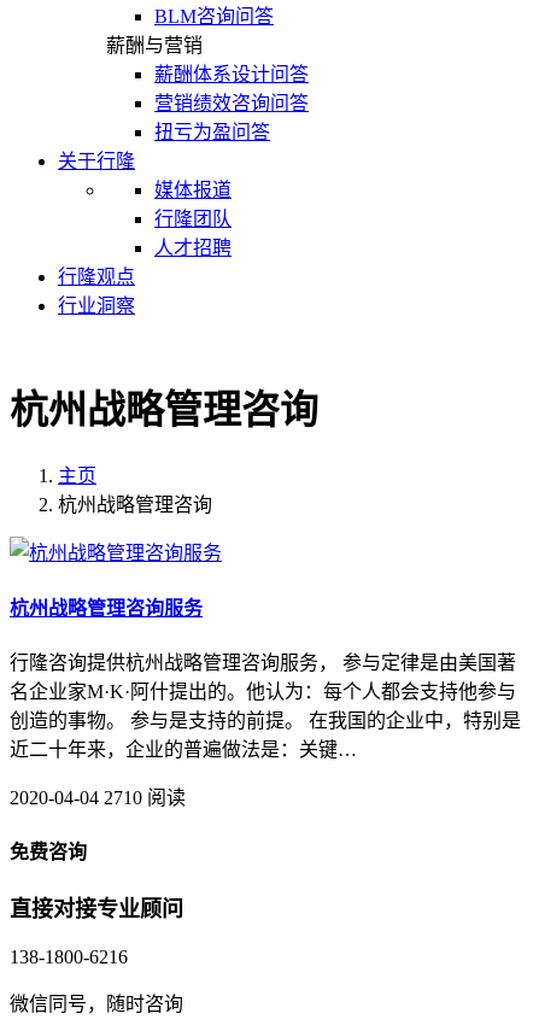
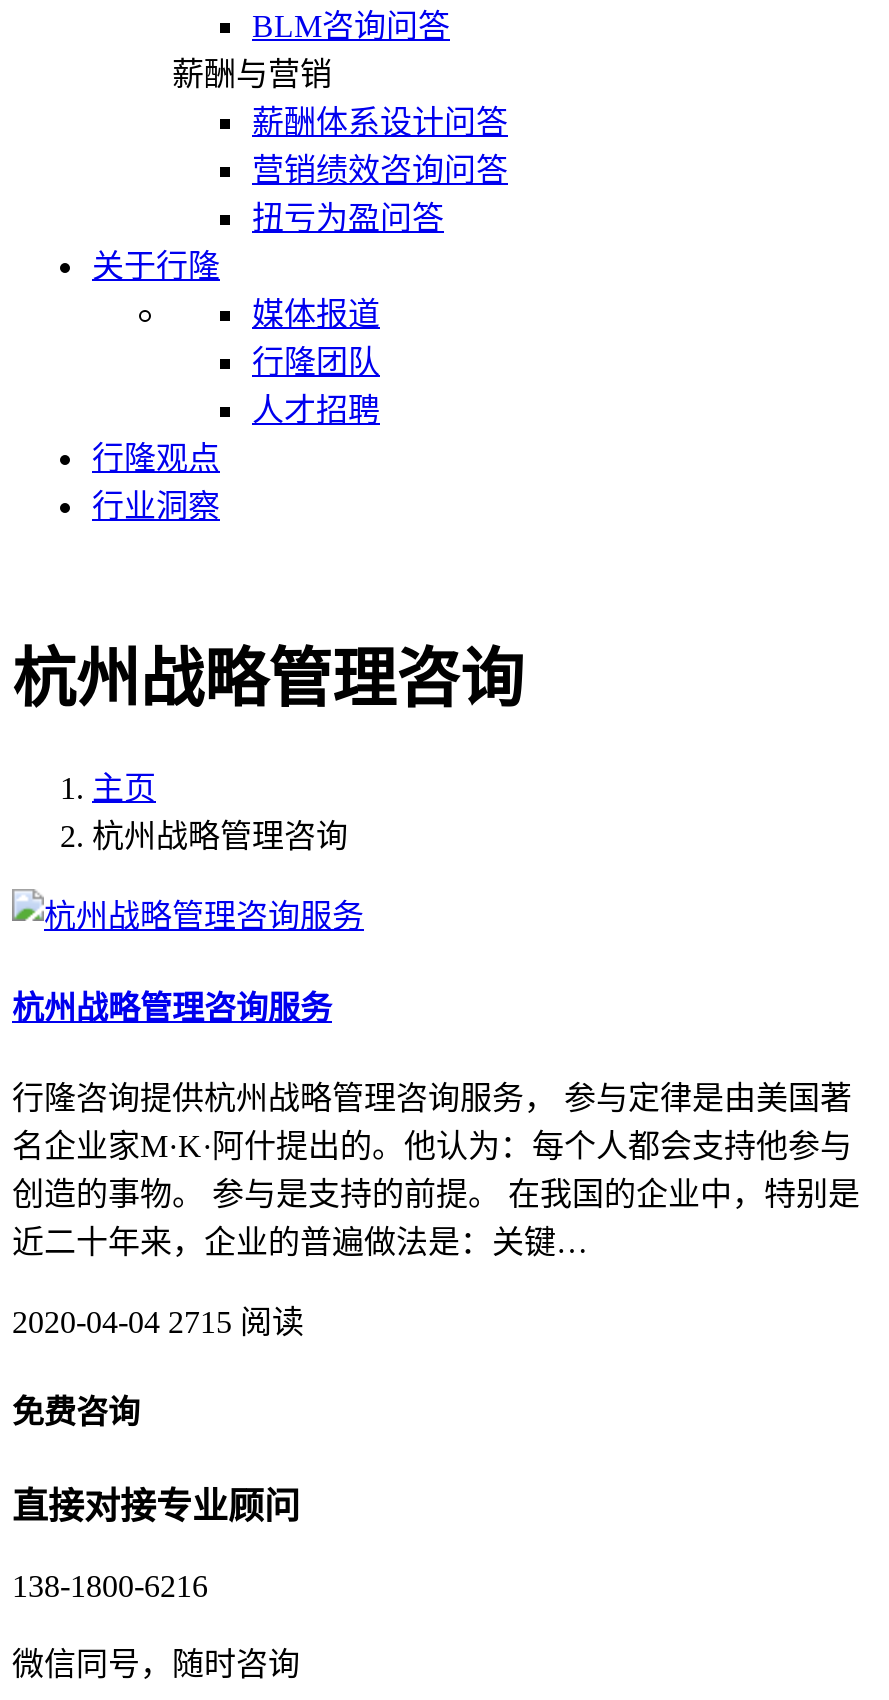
- 2020-04-04 2710 阅读
+ 2020-04-04 2715 阅读
